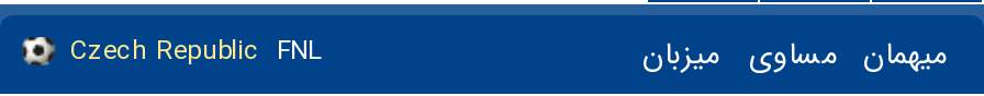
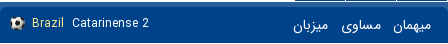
- Czech Republic FNL
+ Brazil Catarinense 2
